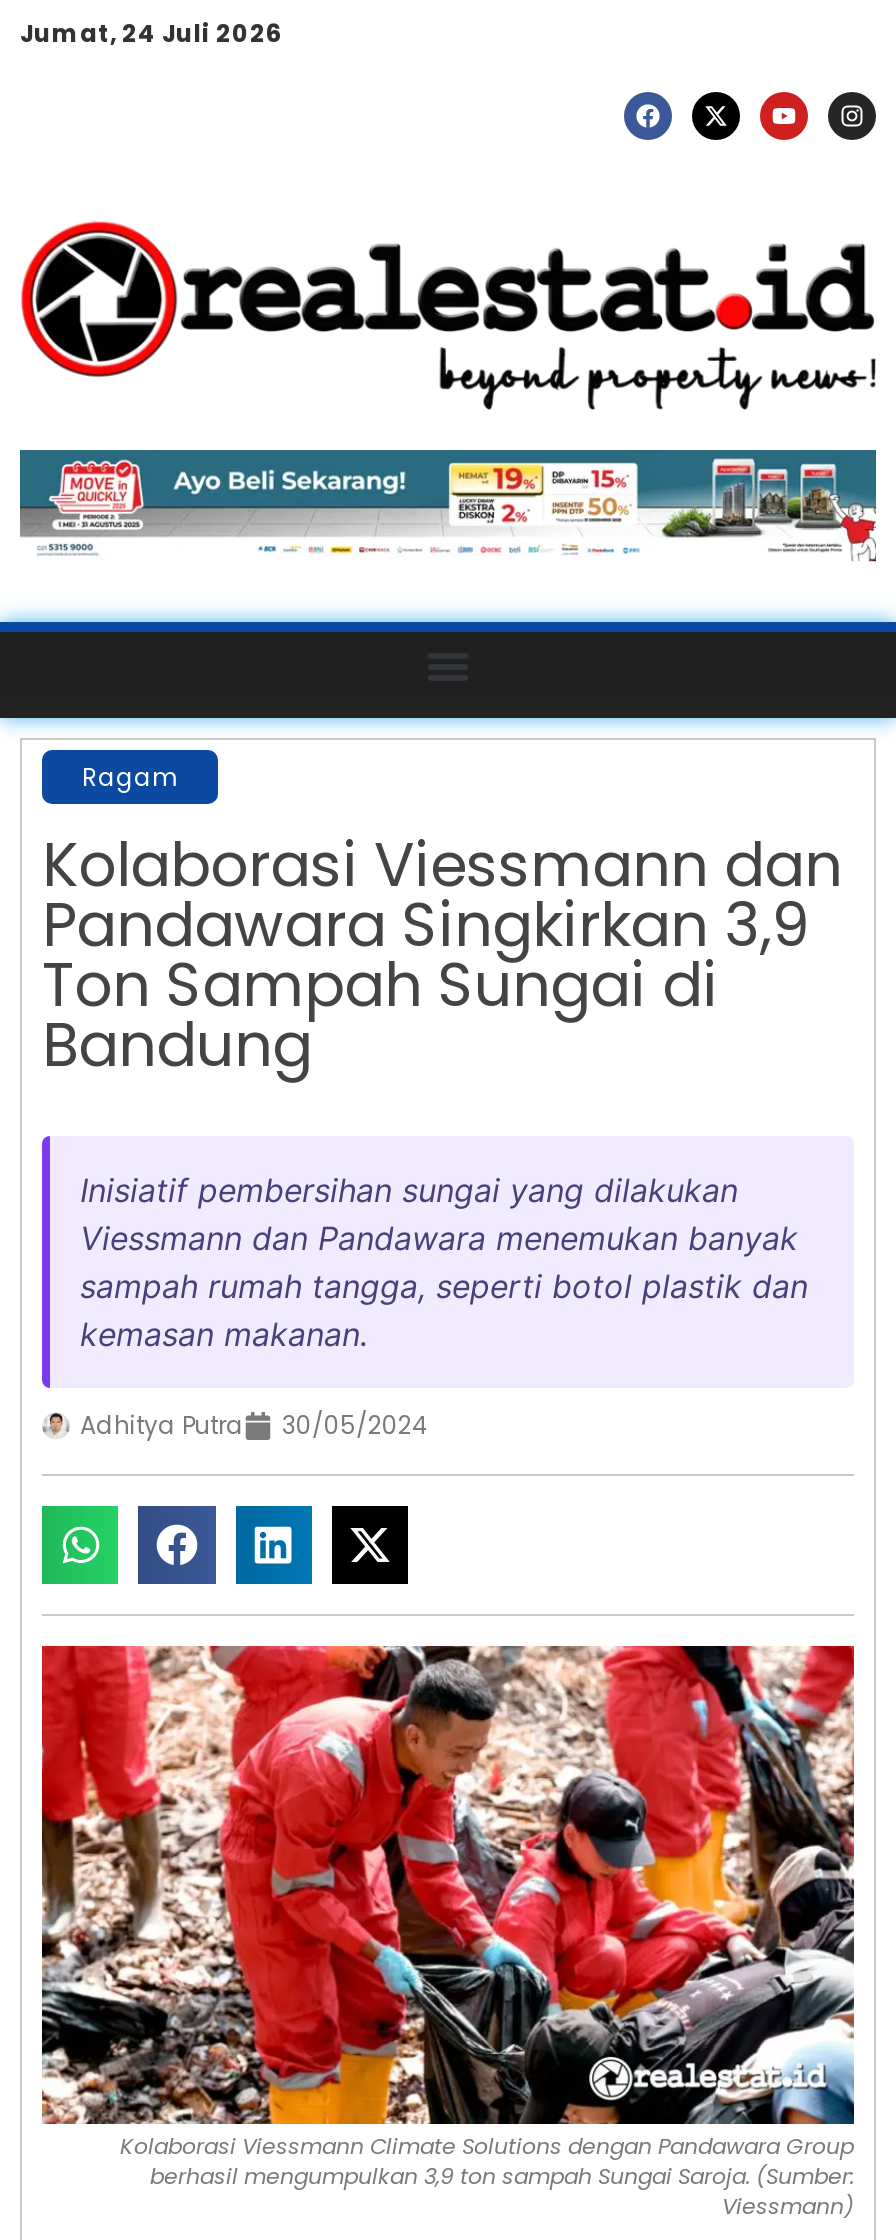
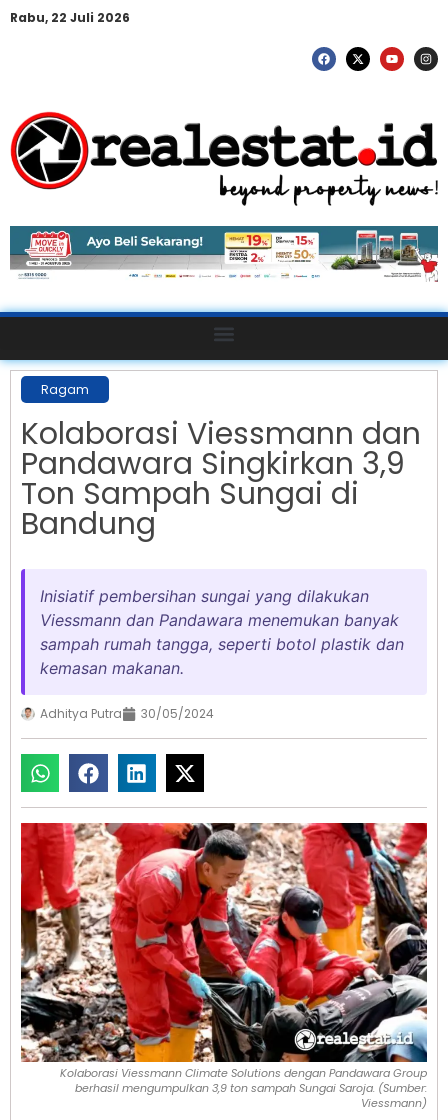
- Jumat, 24 Juli 2026
+ Rabu, 22 Juli 2026
